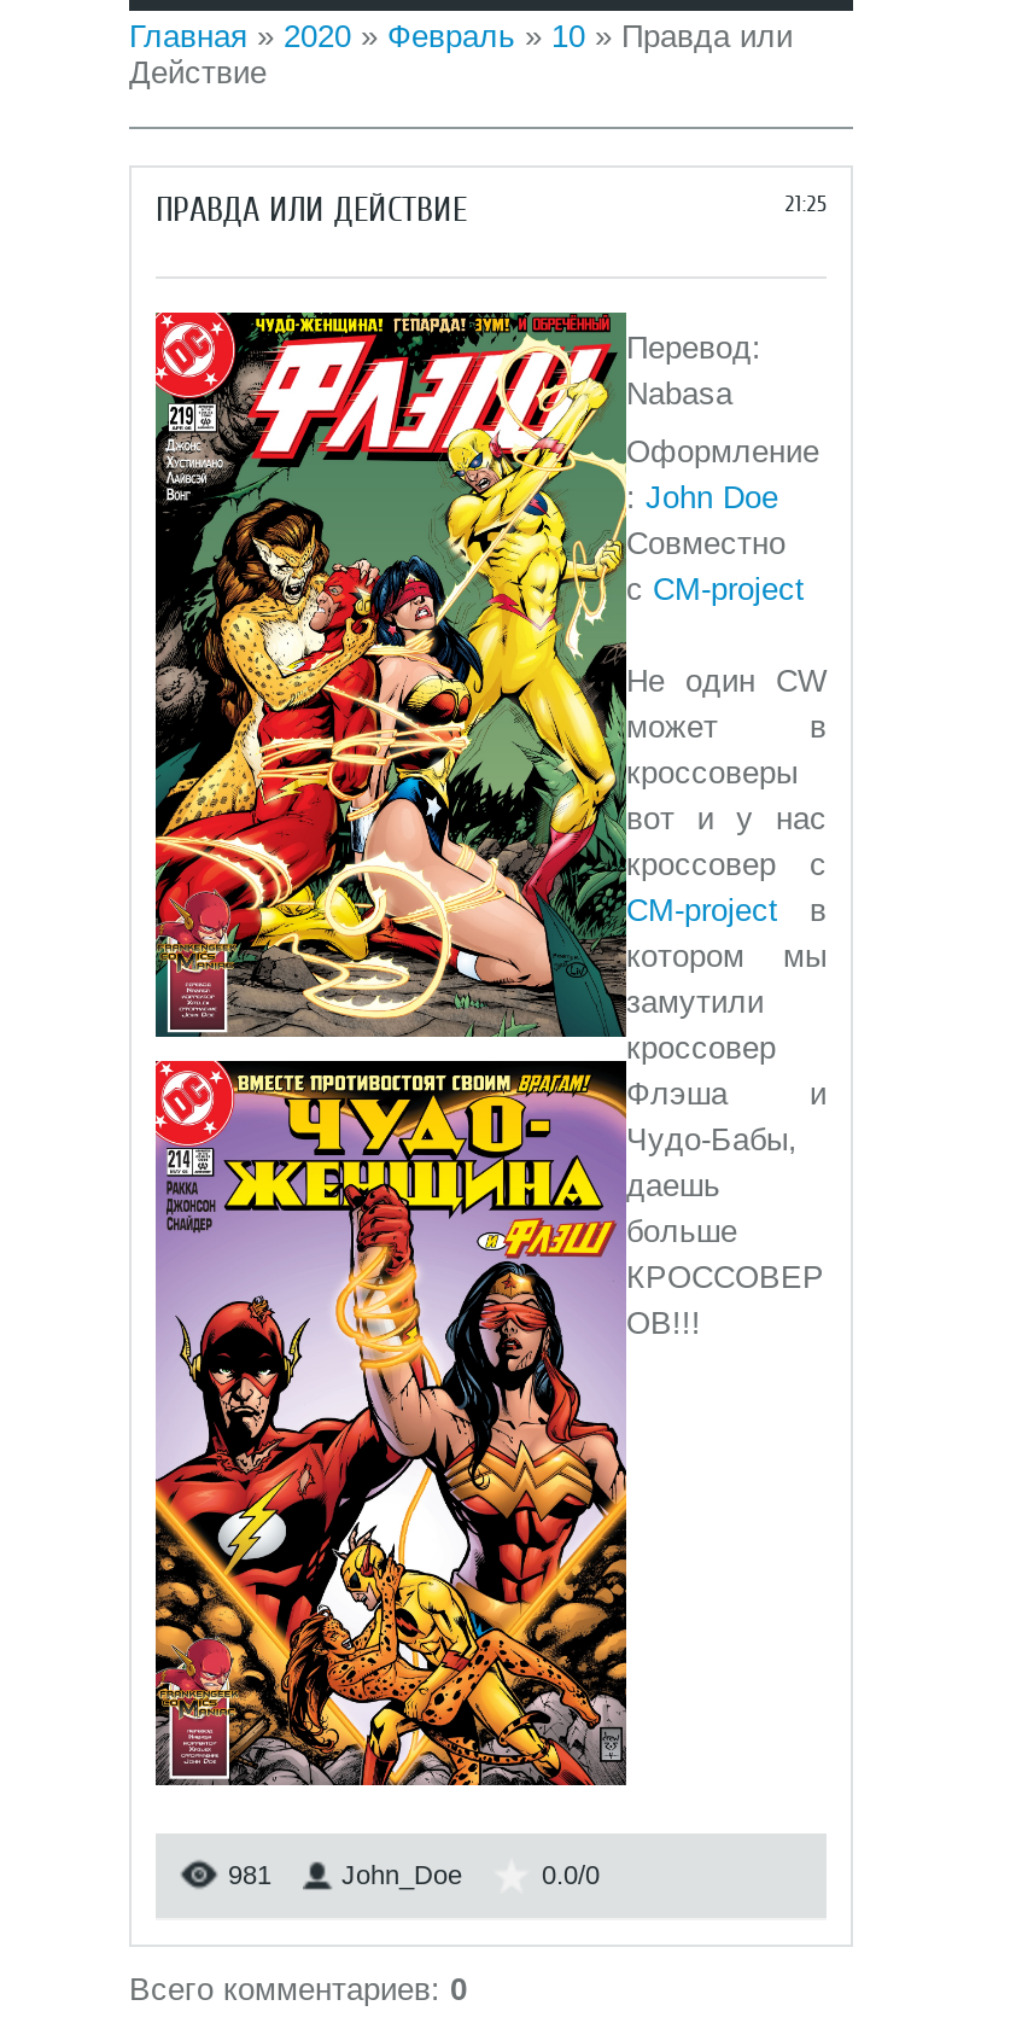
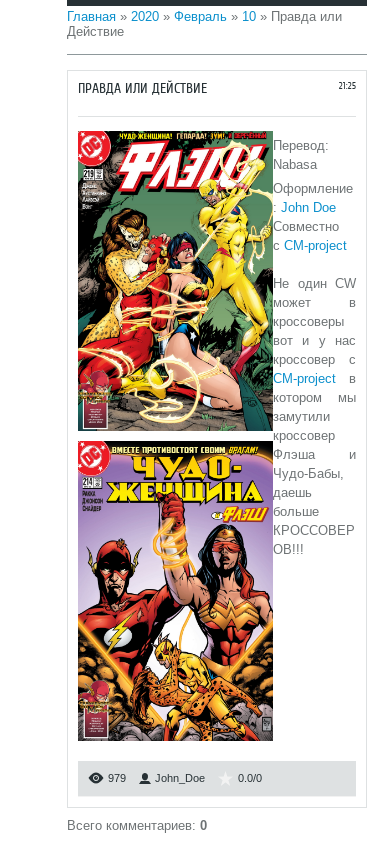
- 981
+ 979
